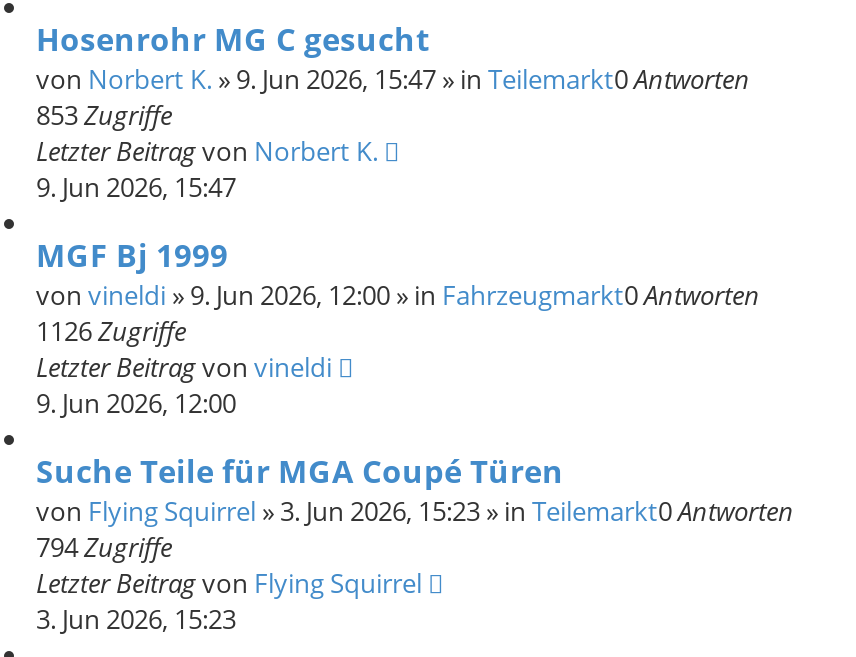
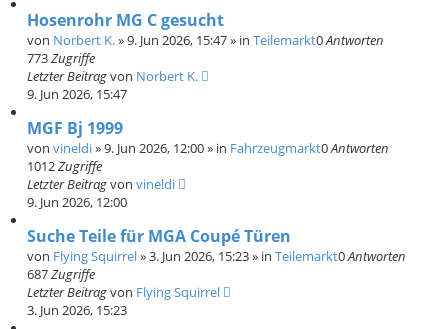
- 853 Zugriffe
+ 773 Zugriffe

- 1126Zugriffe
+ 1012Zugriffe

- 794Zugriffe
+ 687Zugriffe
